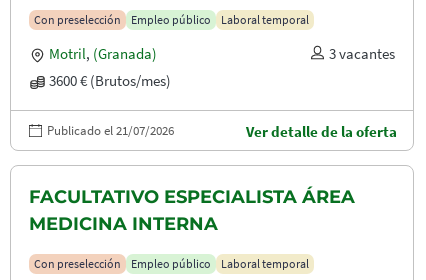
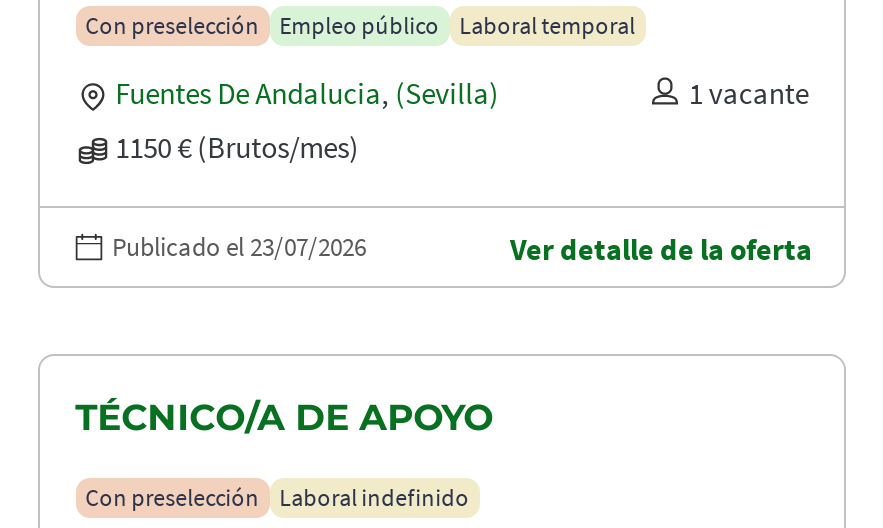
- Motril, (Granada)
- 3 vacantes
- 3600 € (Brutos/mes)
+ Fuentes De Andalucia, (Sevilla)
+ 1 vacante
+ 1150 € (Brutos/mes)

- Publicado el 21/07/2026
+ Publicado el 23/07/2026

- FACULTATIVO ESPECIALISTA ÁREA
- MEDICINA INTERNA
+ TÉCNICO/A DE APOYO

- Empleo público
- Laboral temporal
+ Laboral indefinido
